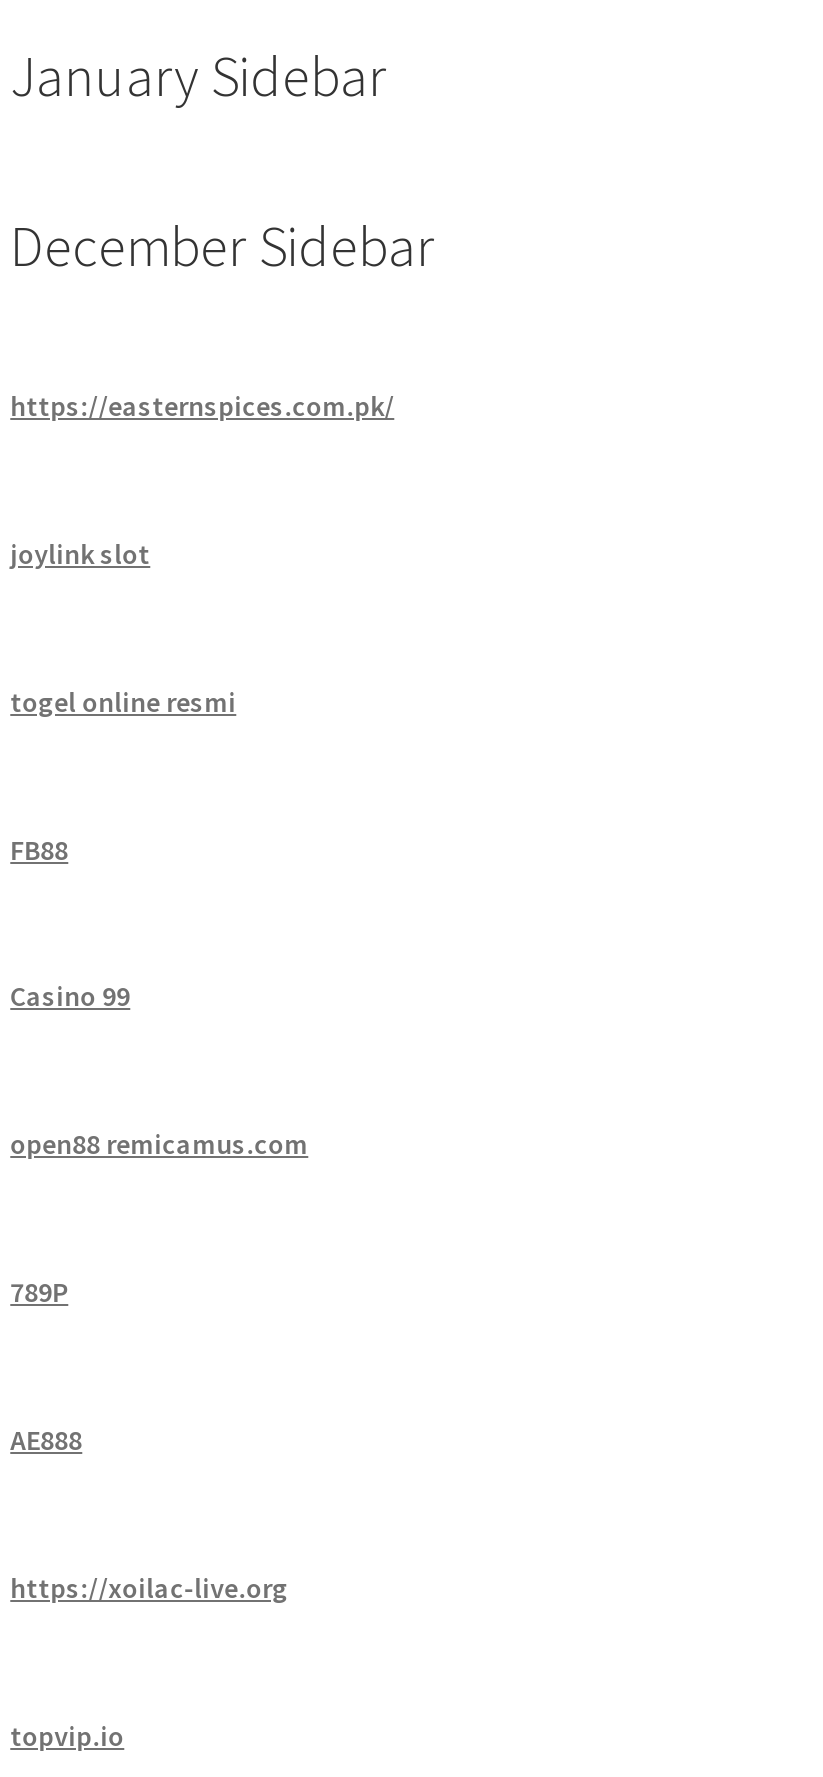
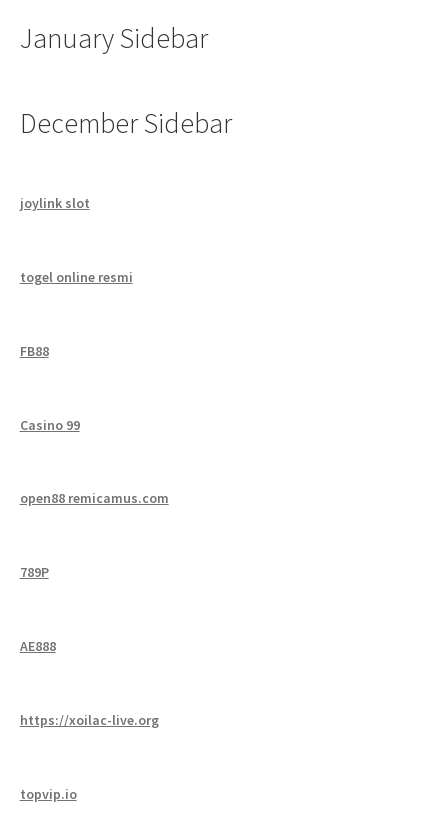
- https://easternspices.com.pk/
